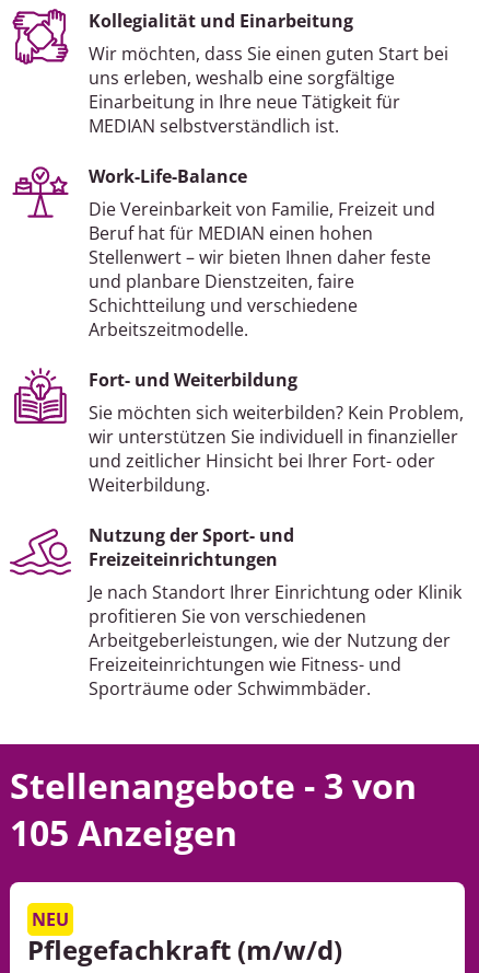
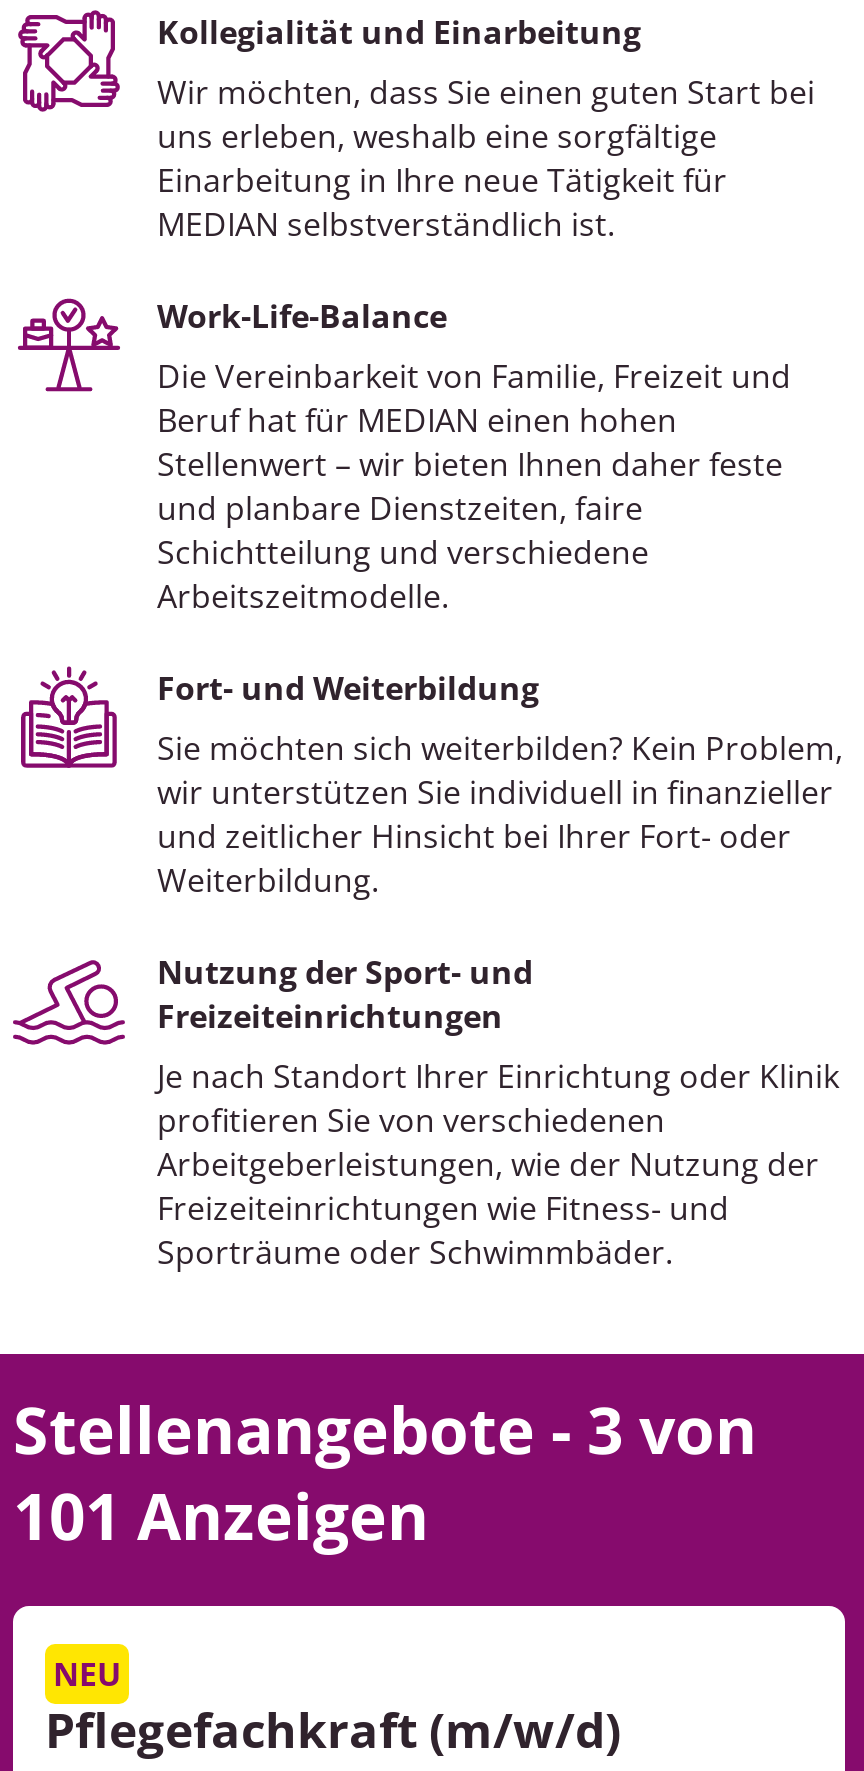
- 105 Anzeigen
+ 101 Anzeigen
